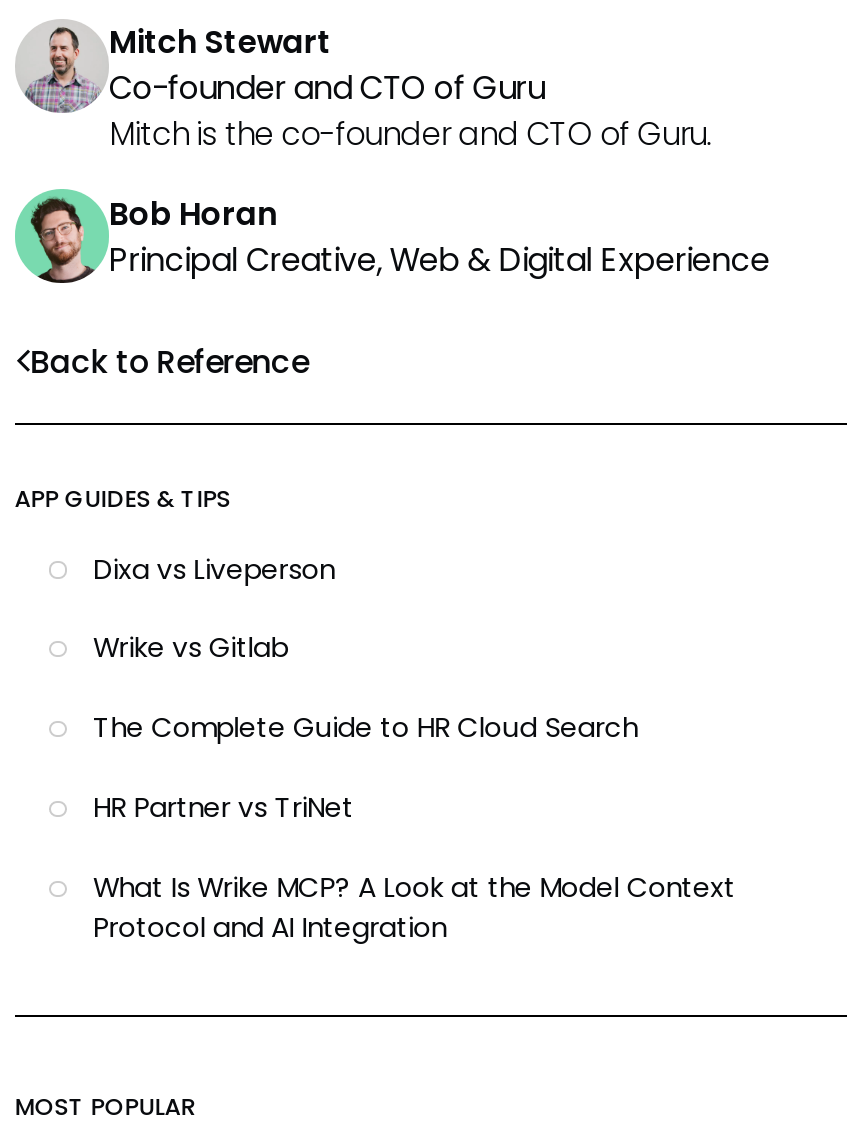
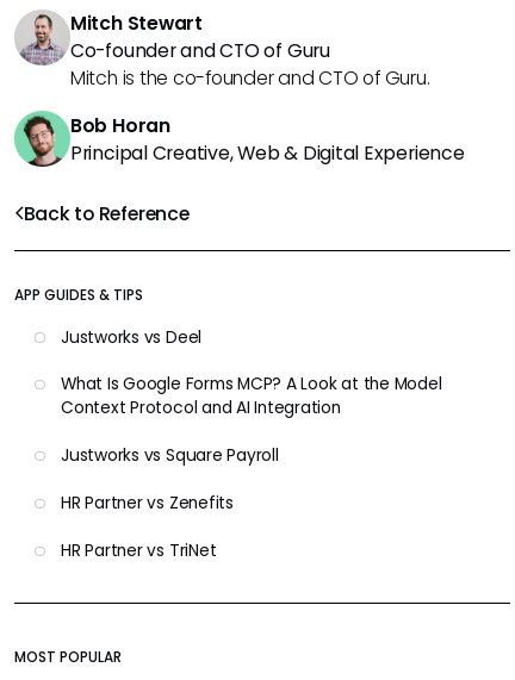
- Dixa vs Liveperson
- Wrike vs Gitlab
- The Complete Guide to HR Cloud Search
+ Justworks vs Deel
+ What Is Google Forms MCP? A Look at the Model
+ Context Protocol and AI Integration
+ Justworks vs Square Payroll
+ HR Partner vs Zenefits

moved down: HR Partner vs TriNet

- What Is Wrike MCP? A Look at the Model Context
- Protocol and AI Integration
